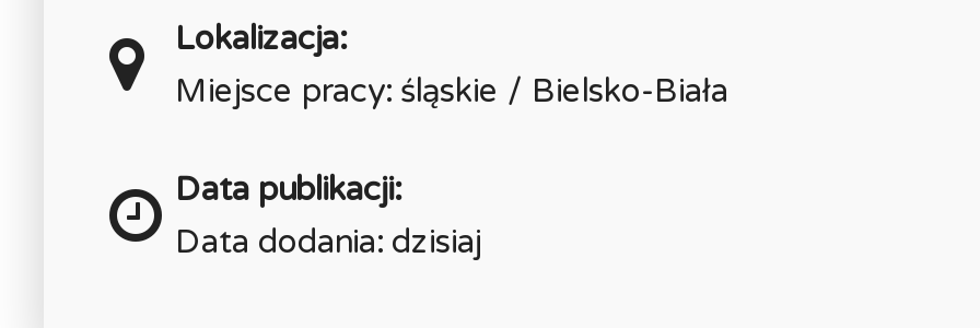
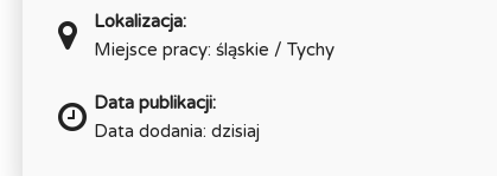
- Miejsce pracy: śląskie / Bielsko-Biała
+ Miejsce pracy: śląskie / Tychy
